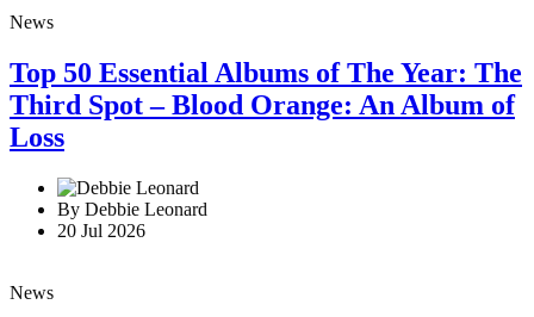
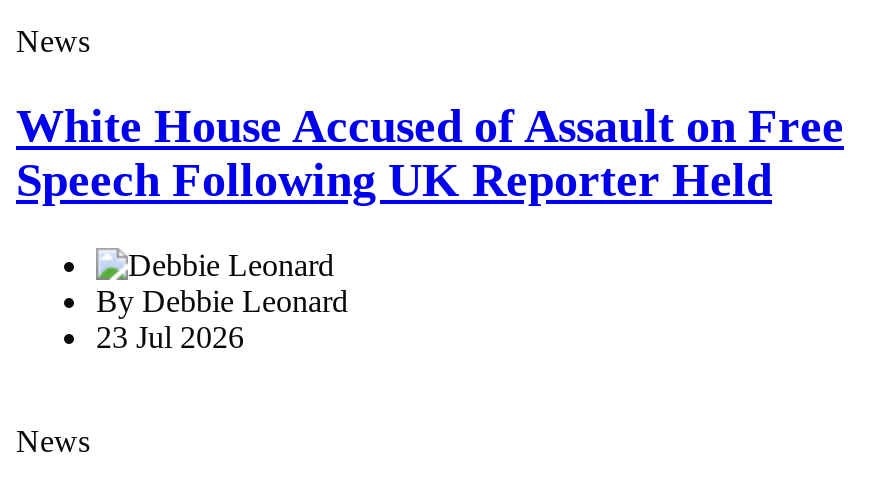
- Top 50 Essential Albums of The Year: The
- Third Spot – Blood Orange: An Album of
- Loss
+ White House Accused of Assault on Free
+ Speech Following UK Reporter Held

- 20 Jul 2026
+ 23 Jul 2026
